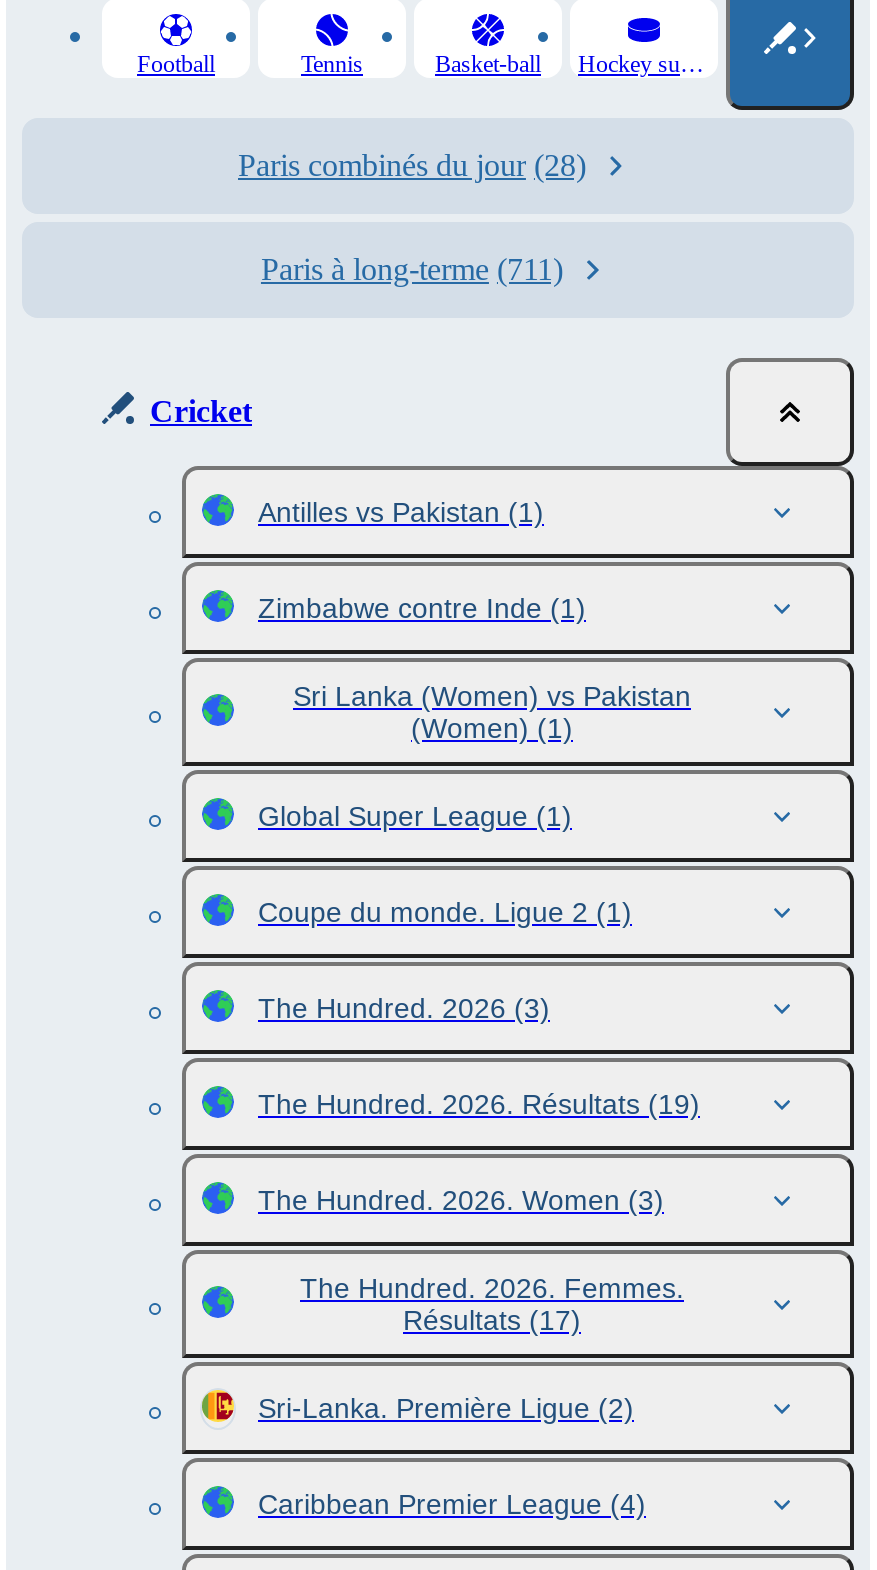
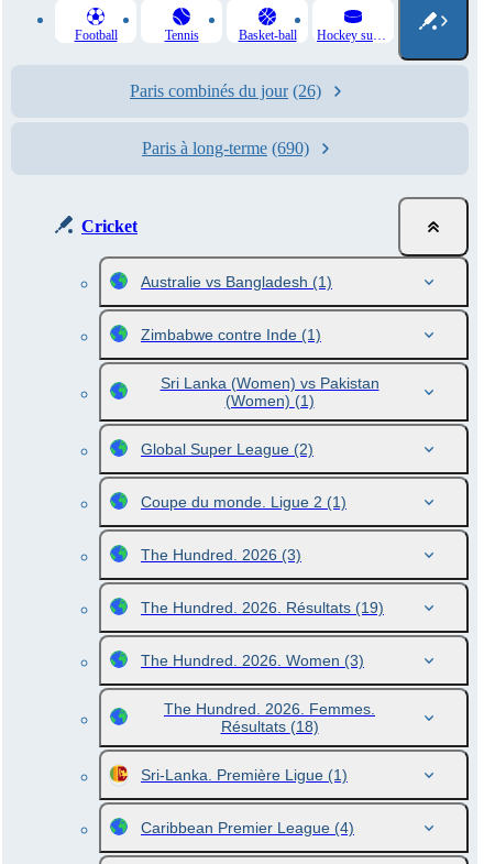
- Paris combinés du jour (28)
+ Paris combinés du jour (26)

- Paris à long-terme (711)
+ Paris à long-terme (690)

- Antilles vs Pakistan (1)
+ Australie vs Bangladesh (1)

- Global Super League (1)
+ Global Super League (2)

- Résultats (17)
+ Résultats (18)

- Sri-Lanka. Première Ligue (2)
+ Sri-Lanka. Première Ligue (1)
